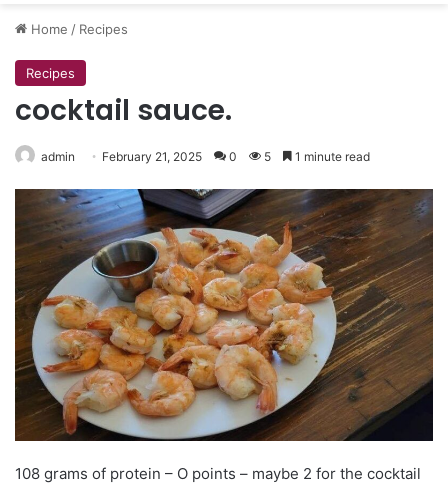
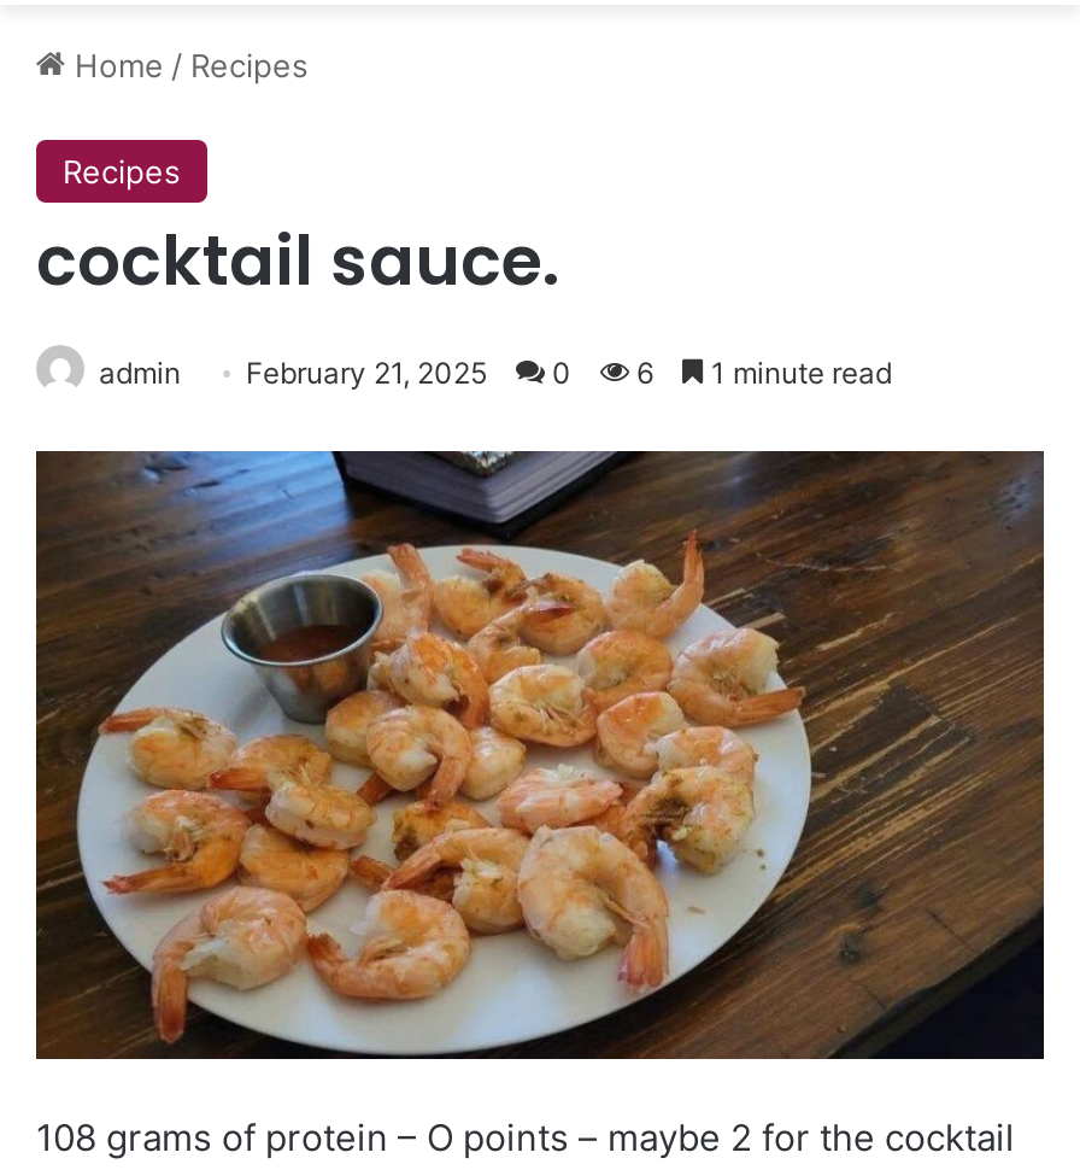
- admin February 21, 2025 0 5 1 minute read
+ admin February 21, 2025 0 6 1 minute read
